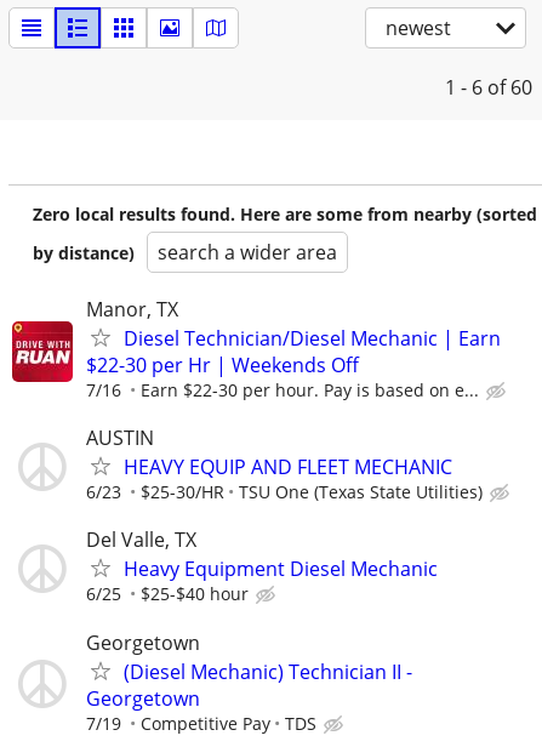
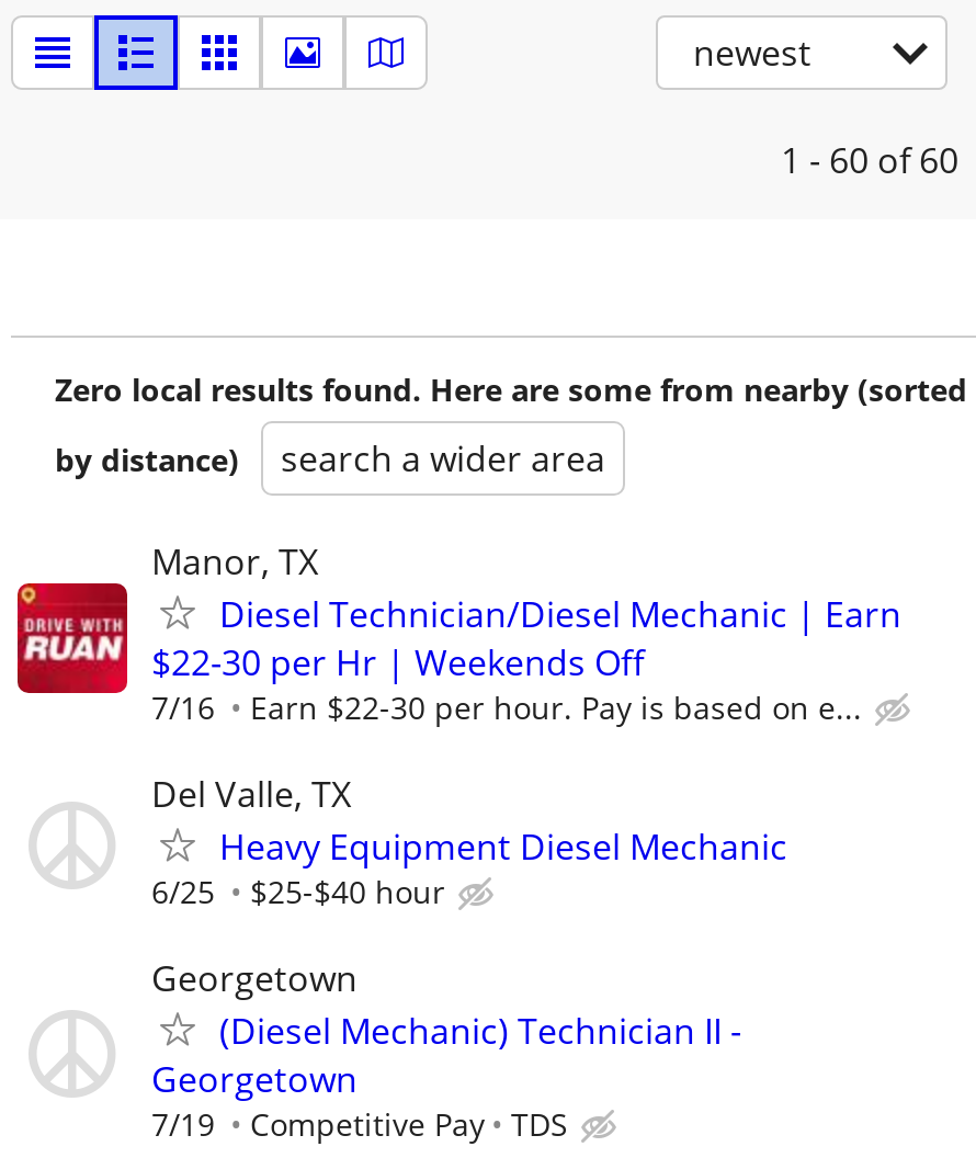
- 1 - 6 of 60
+ 1 - 60 of 60

- AUSTIN
- HEAVY EQUIP AND FLEET MECHANIC
- 6/23
- $25-30/HR
- TSU One (Texas State Utilities)
